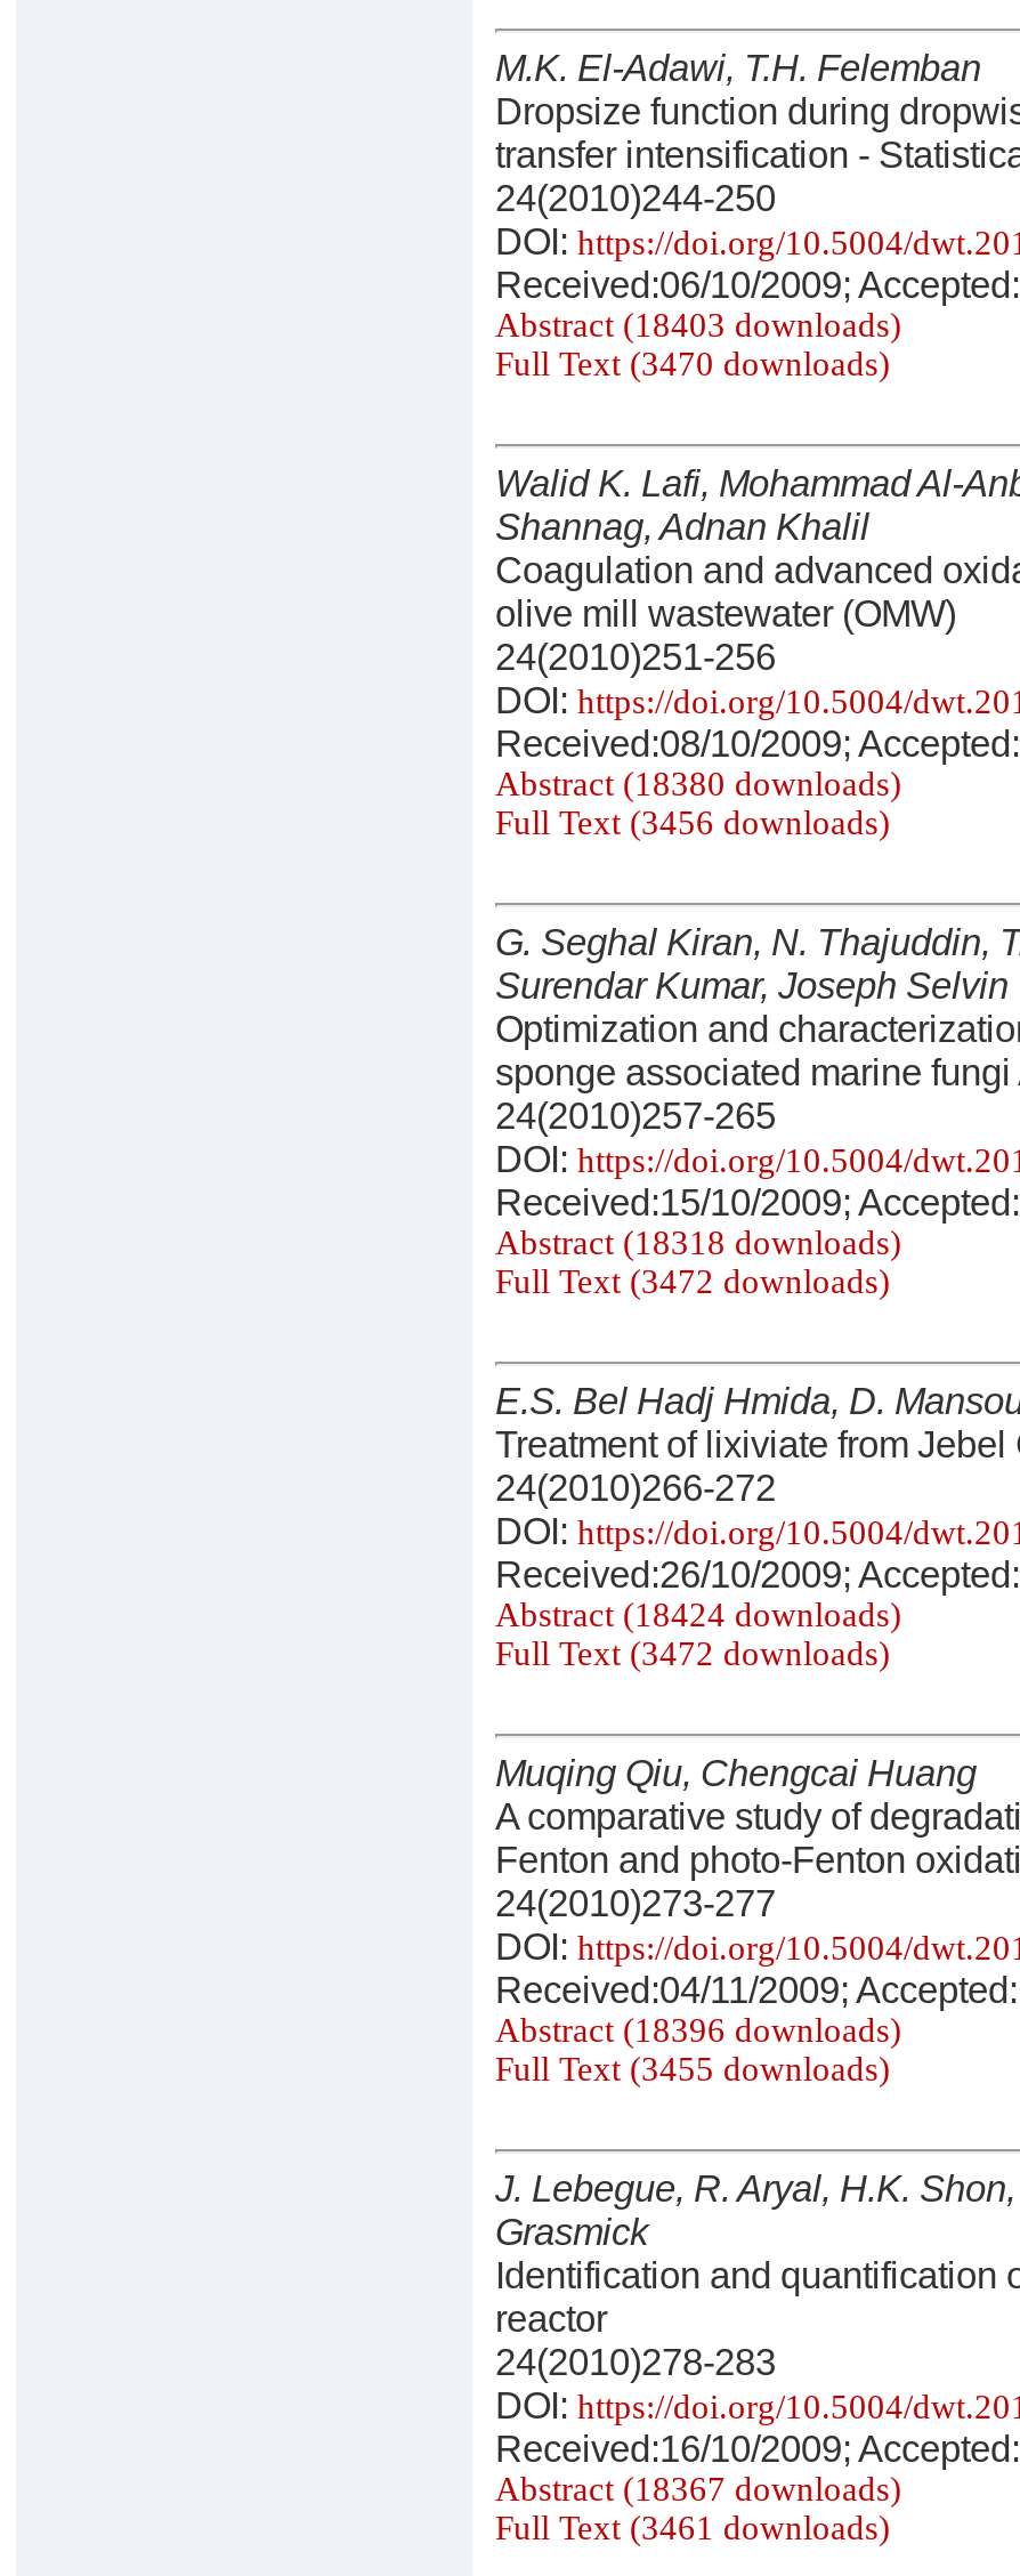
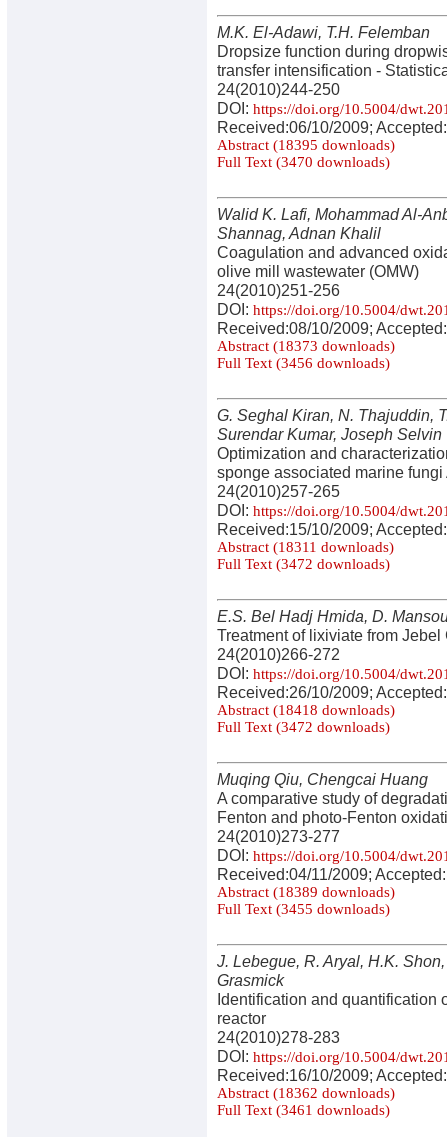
- Abstract (18403 downloads)
+ Abstract (18395 downloads)

- Abstract (18380 downloads)
+ Abstract (18373 downloads)

- Abstract (18318 downloads)
+ Abstract (18311 downloads)

- Abstract (18424 downloads)
+ Abstract (18418 downloads)

- Abstract (18396 downloads)
+ Abstract (18389 downloads)

- Abstract (18367 downloads)
+ Abstract (18362 downloads)
